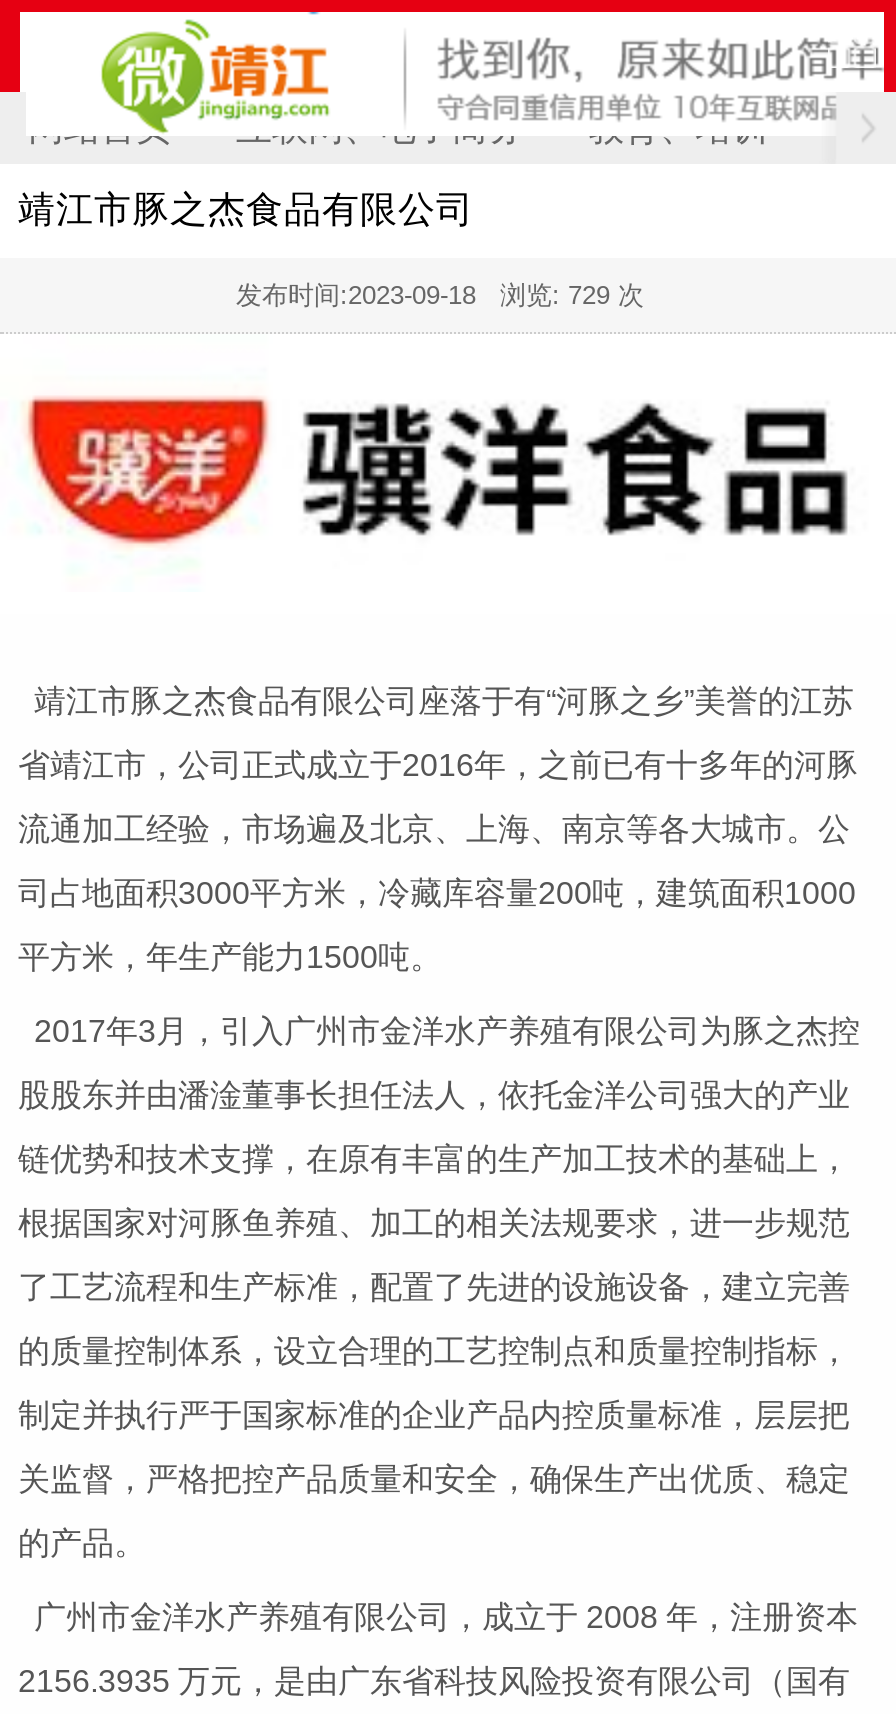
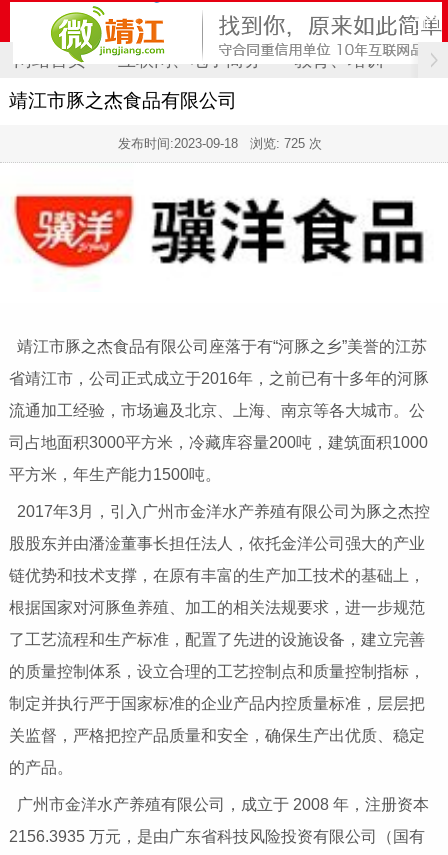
- 发布时间:2023-09-18浏览: 729 次
+ 发布时间:2023-09-18浏览: 725 次
